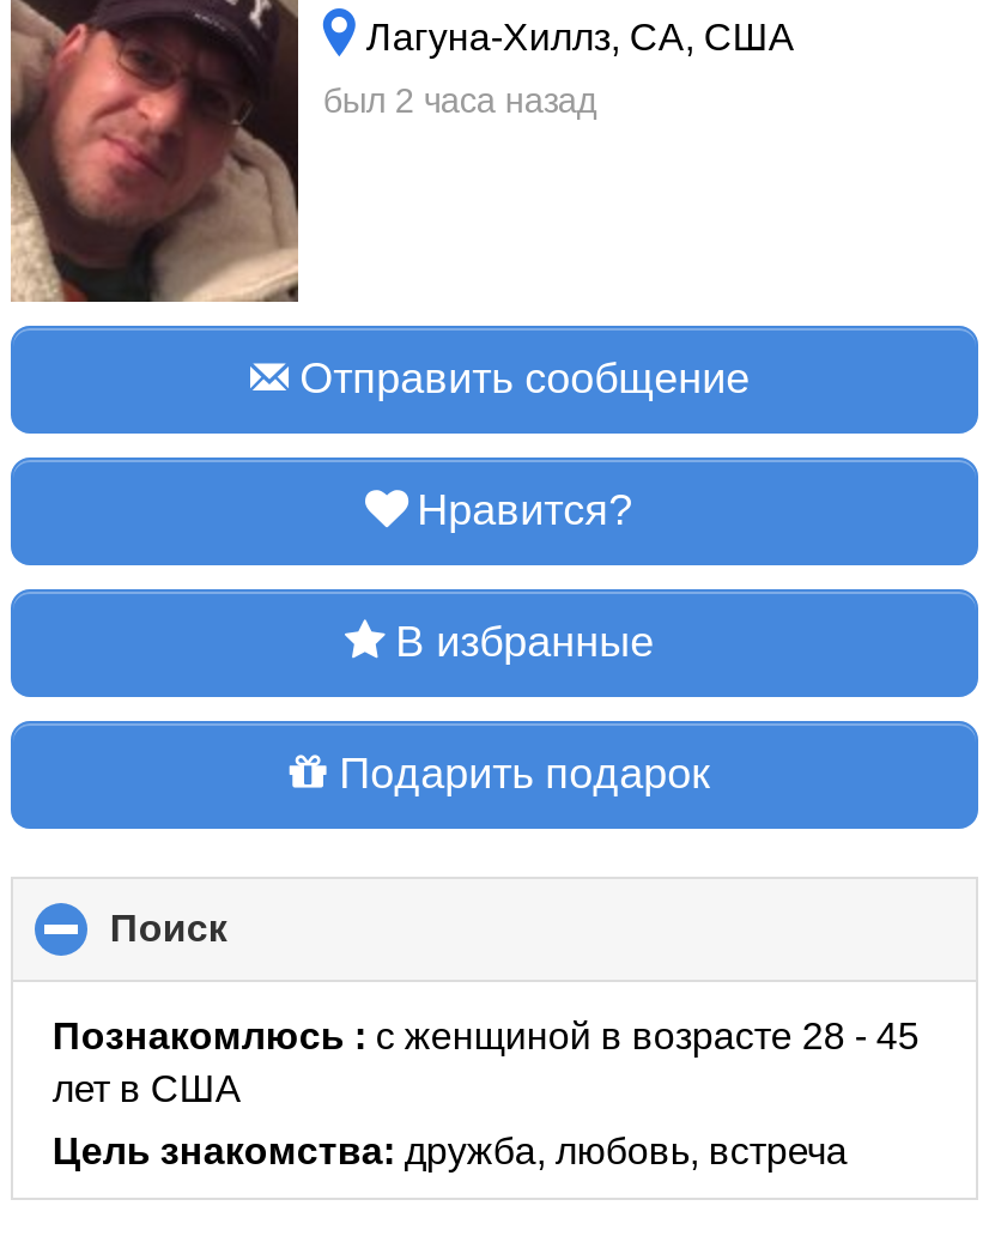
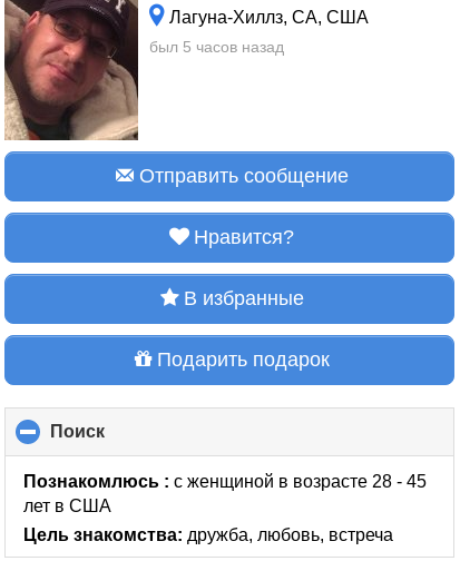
- был 2 часа назад
+ был 5 часов назад
